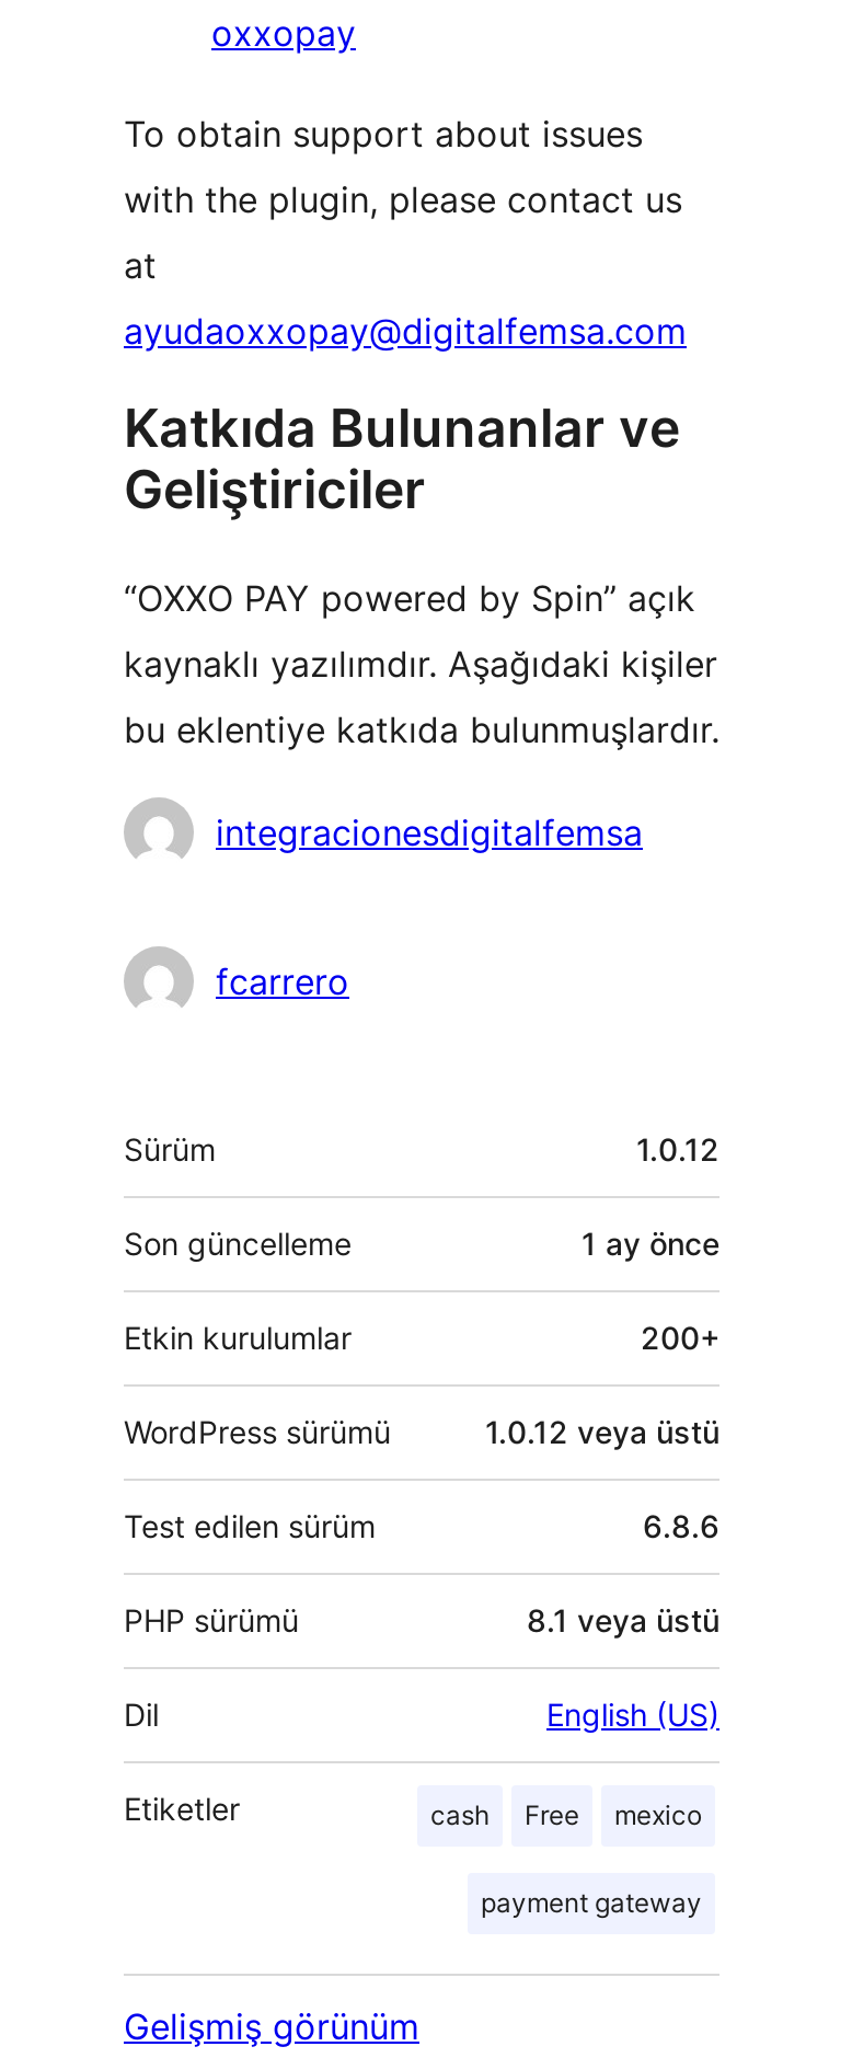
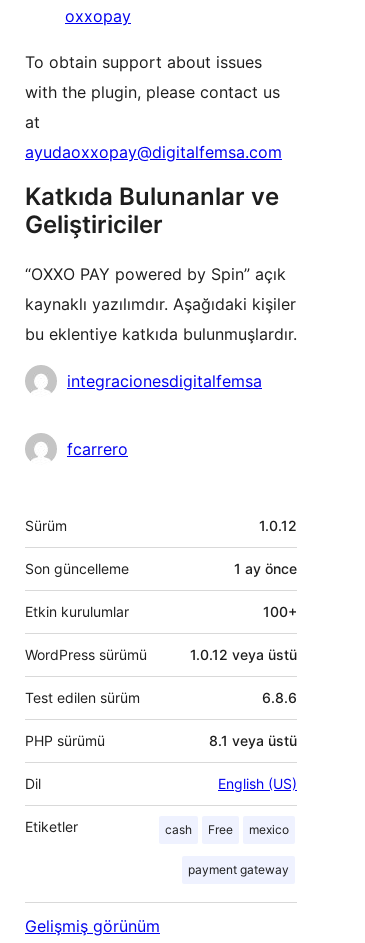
- 200+
+ 100+
